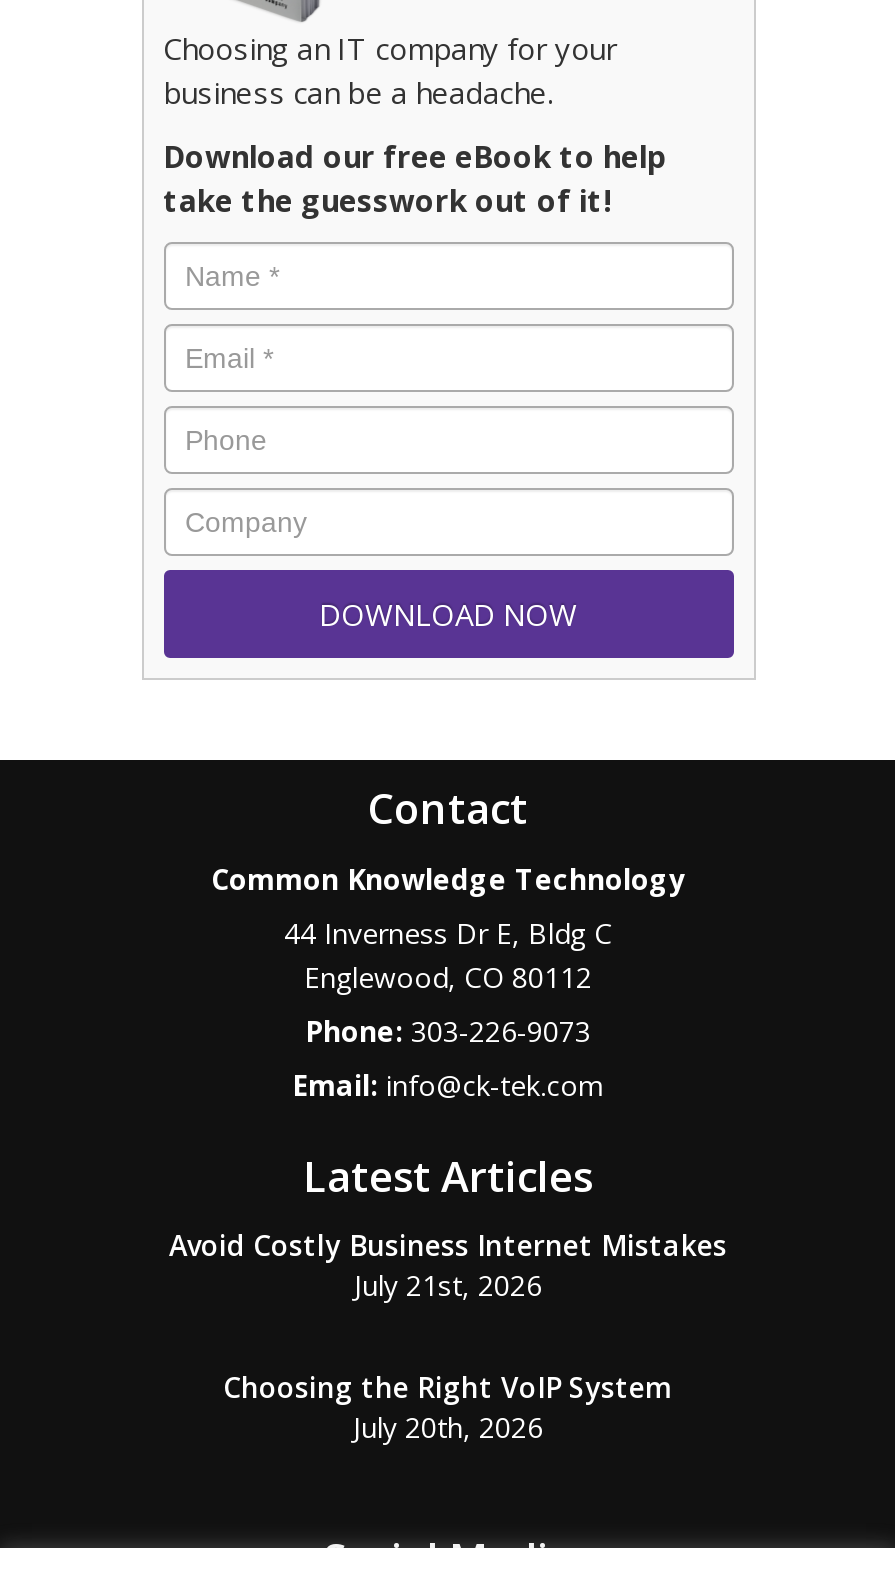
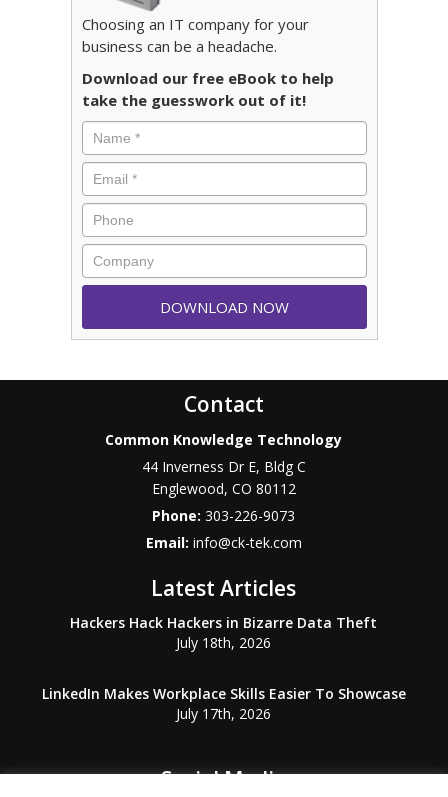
- Avoid Costly Business Internet Mistakes
- July 21st, 2026
+ Hackers Hack Hackers in Bizarre Data Theft
+ July 18th, 2026

- Choosing the Right VoIP System
- July 20th, 2026
+ LinkedIn Makes Workplace Skills Easier To Showcase
+ July 17th, 2026
